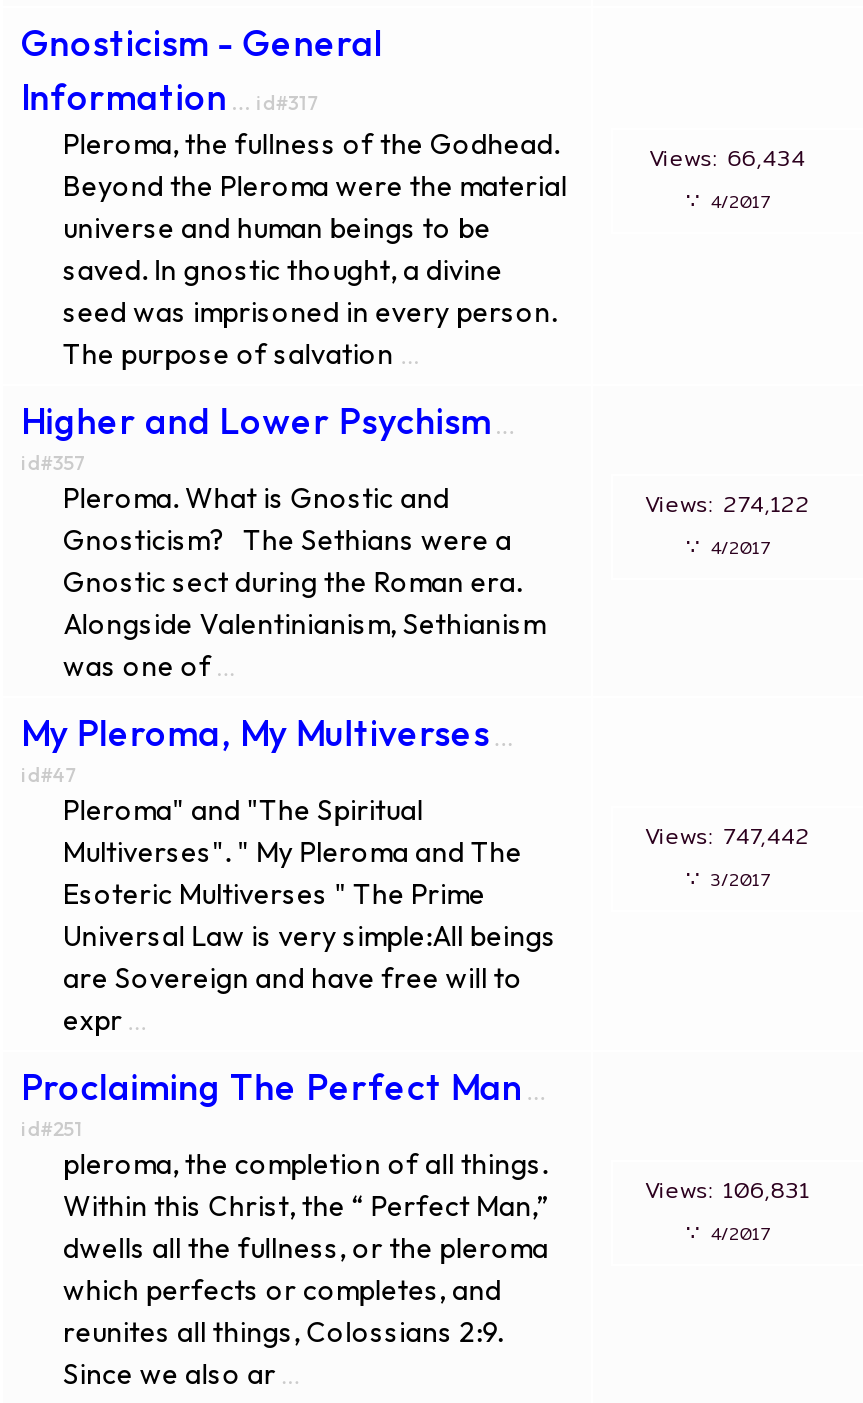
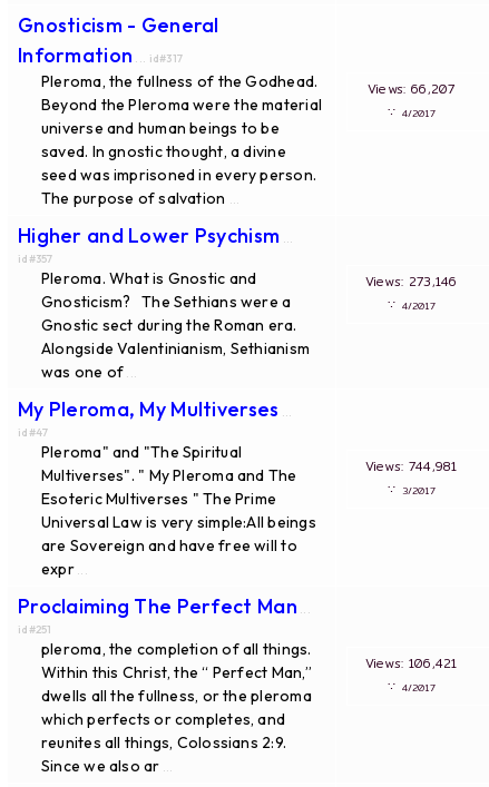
- Views: 66,434
+ Views: 66,207

- Views: 274,122
+ Views: 273,146

- Views: 747,442
+ Views: 744,981

- Views: 106,831
+ Views: 106,421
